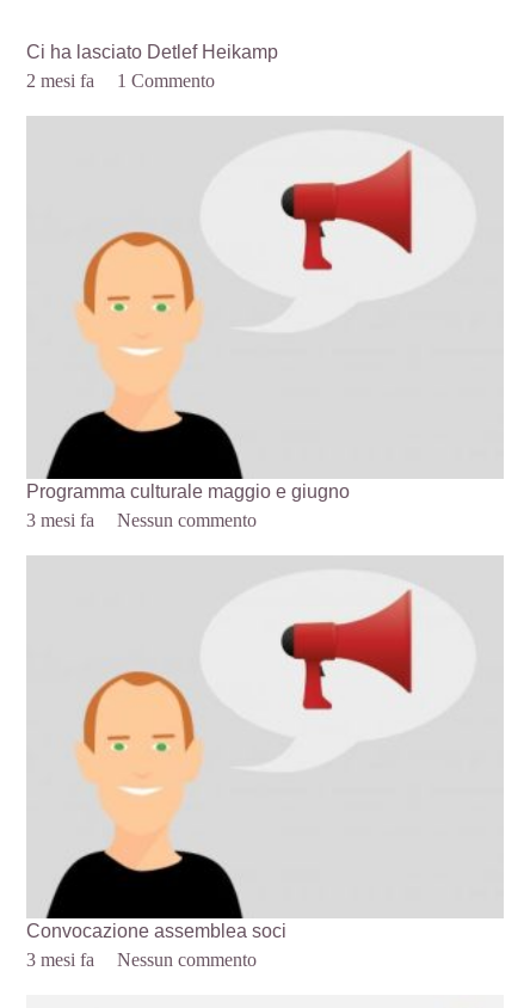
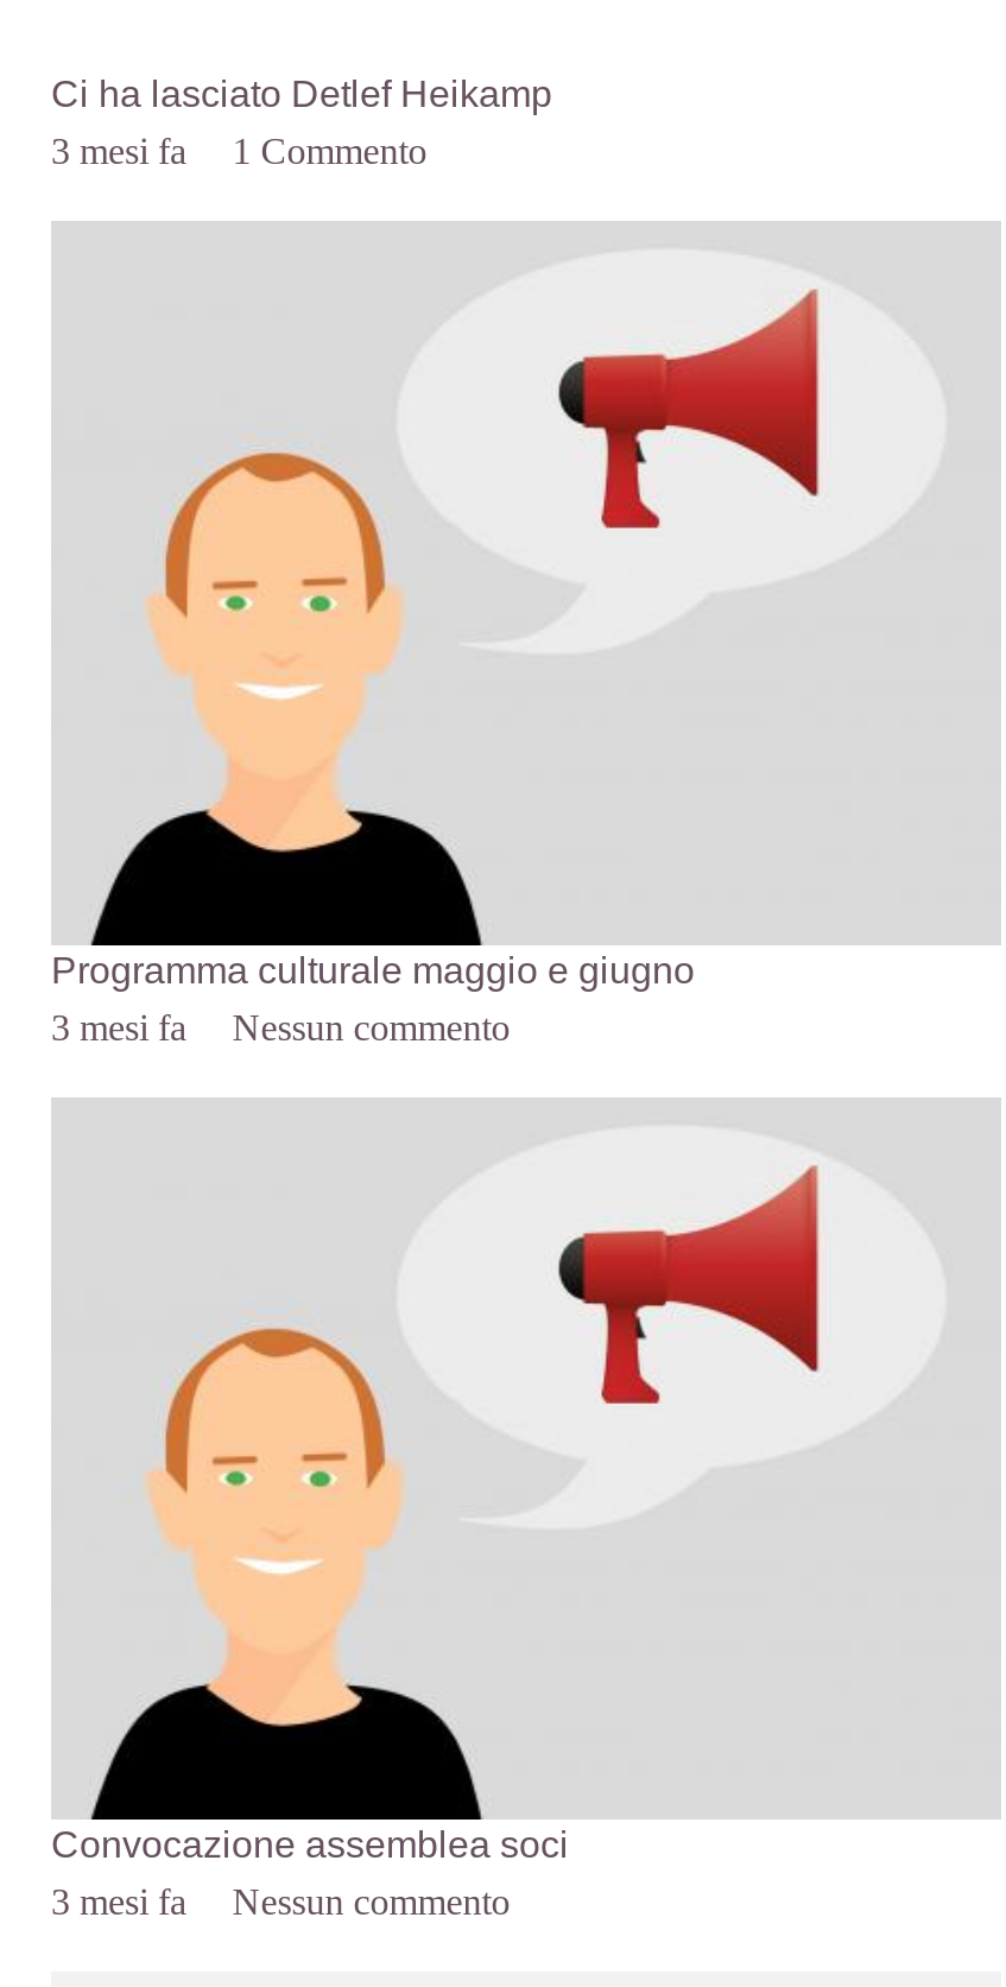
- 2 mesi fa 1 Commento
+ 3 mesi fa 1 Commento
